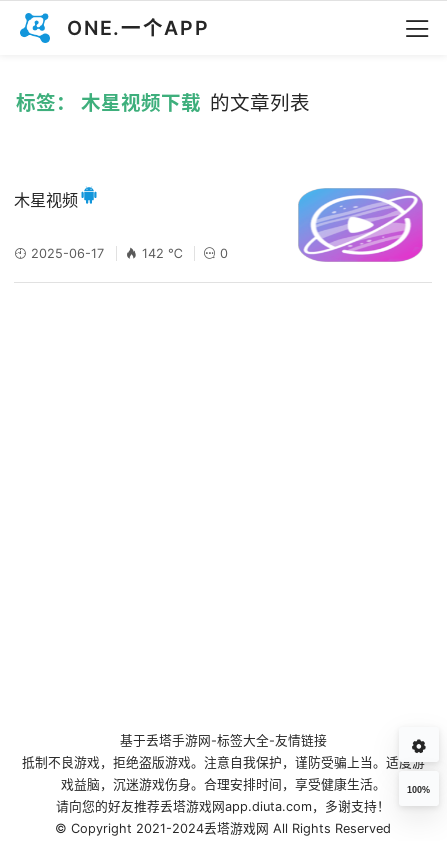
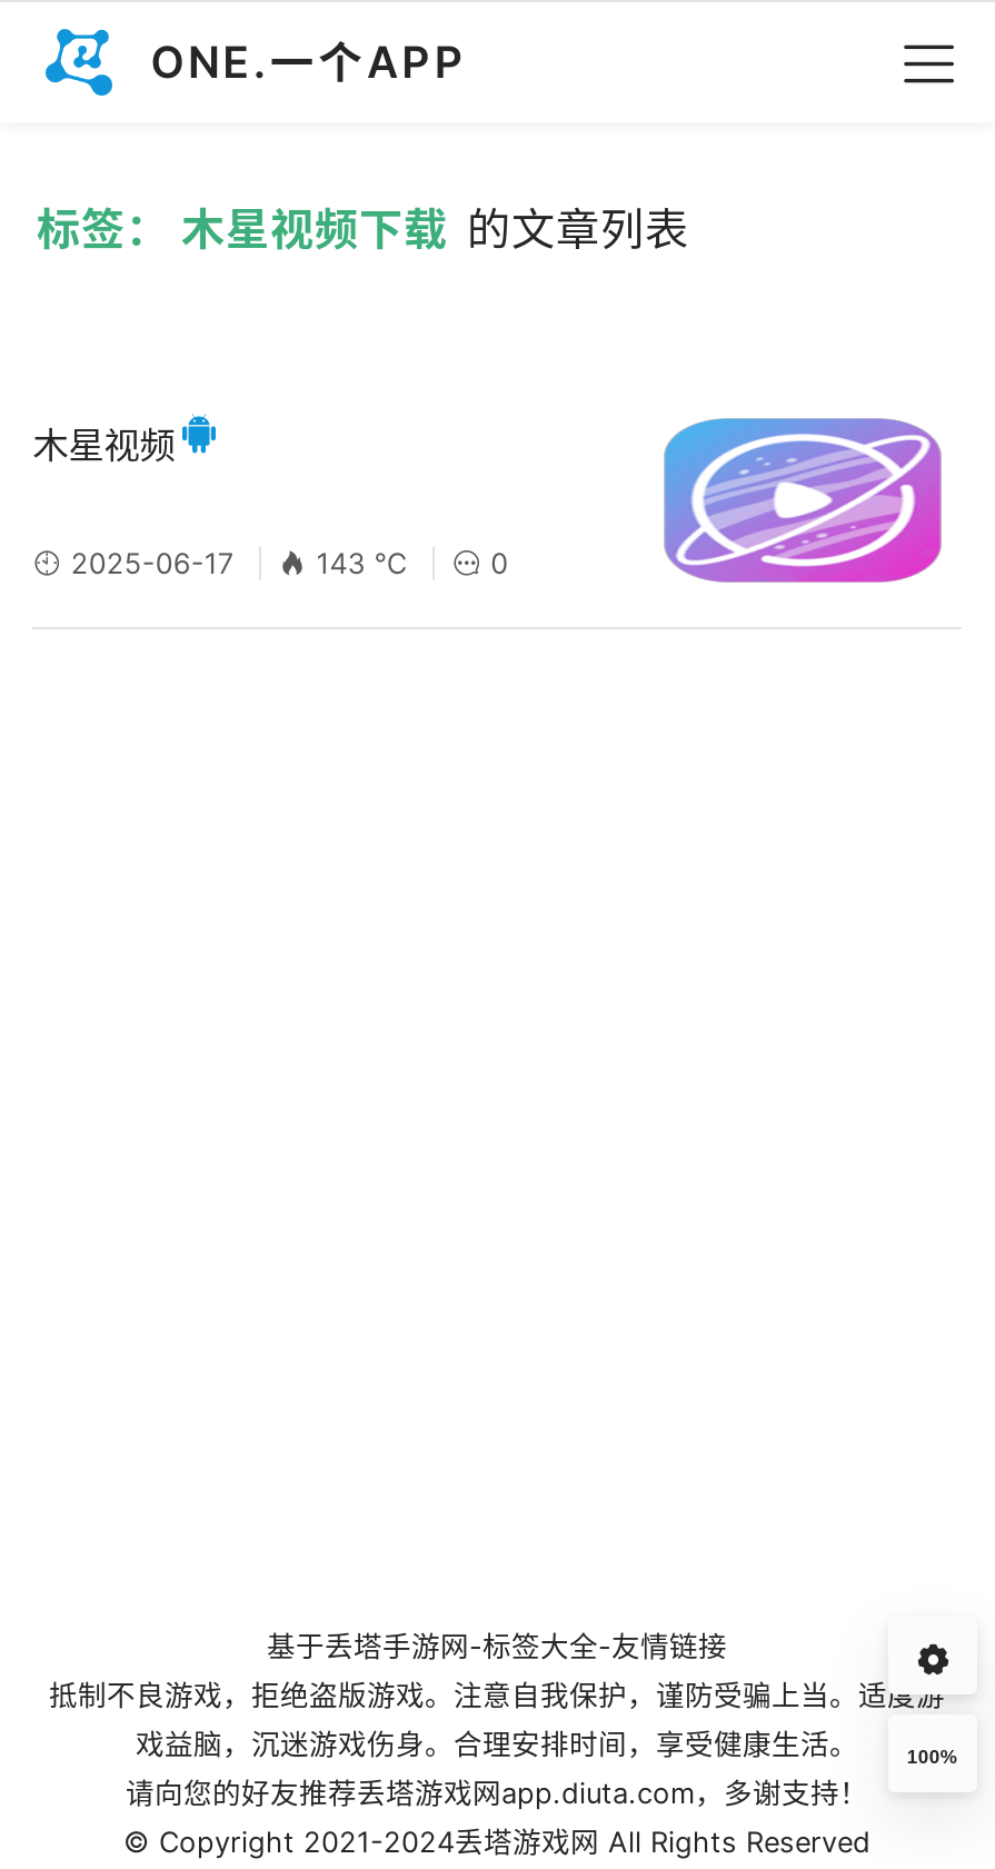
- 142 ℃
+ 143 ℃
